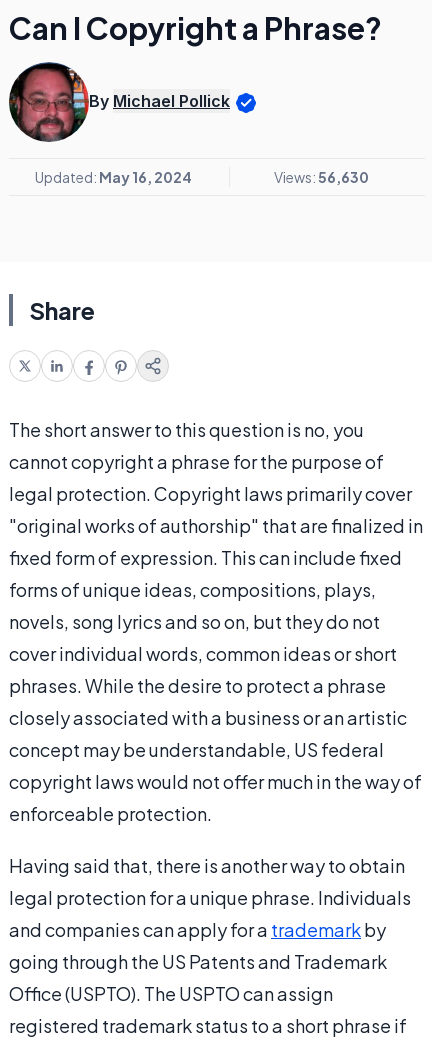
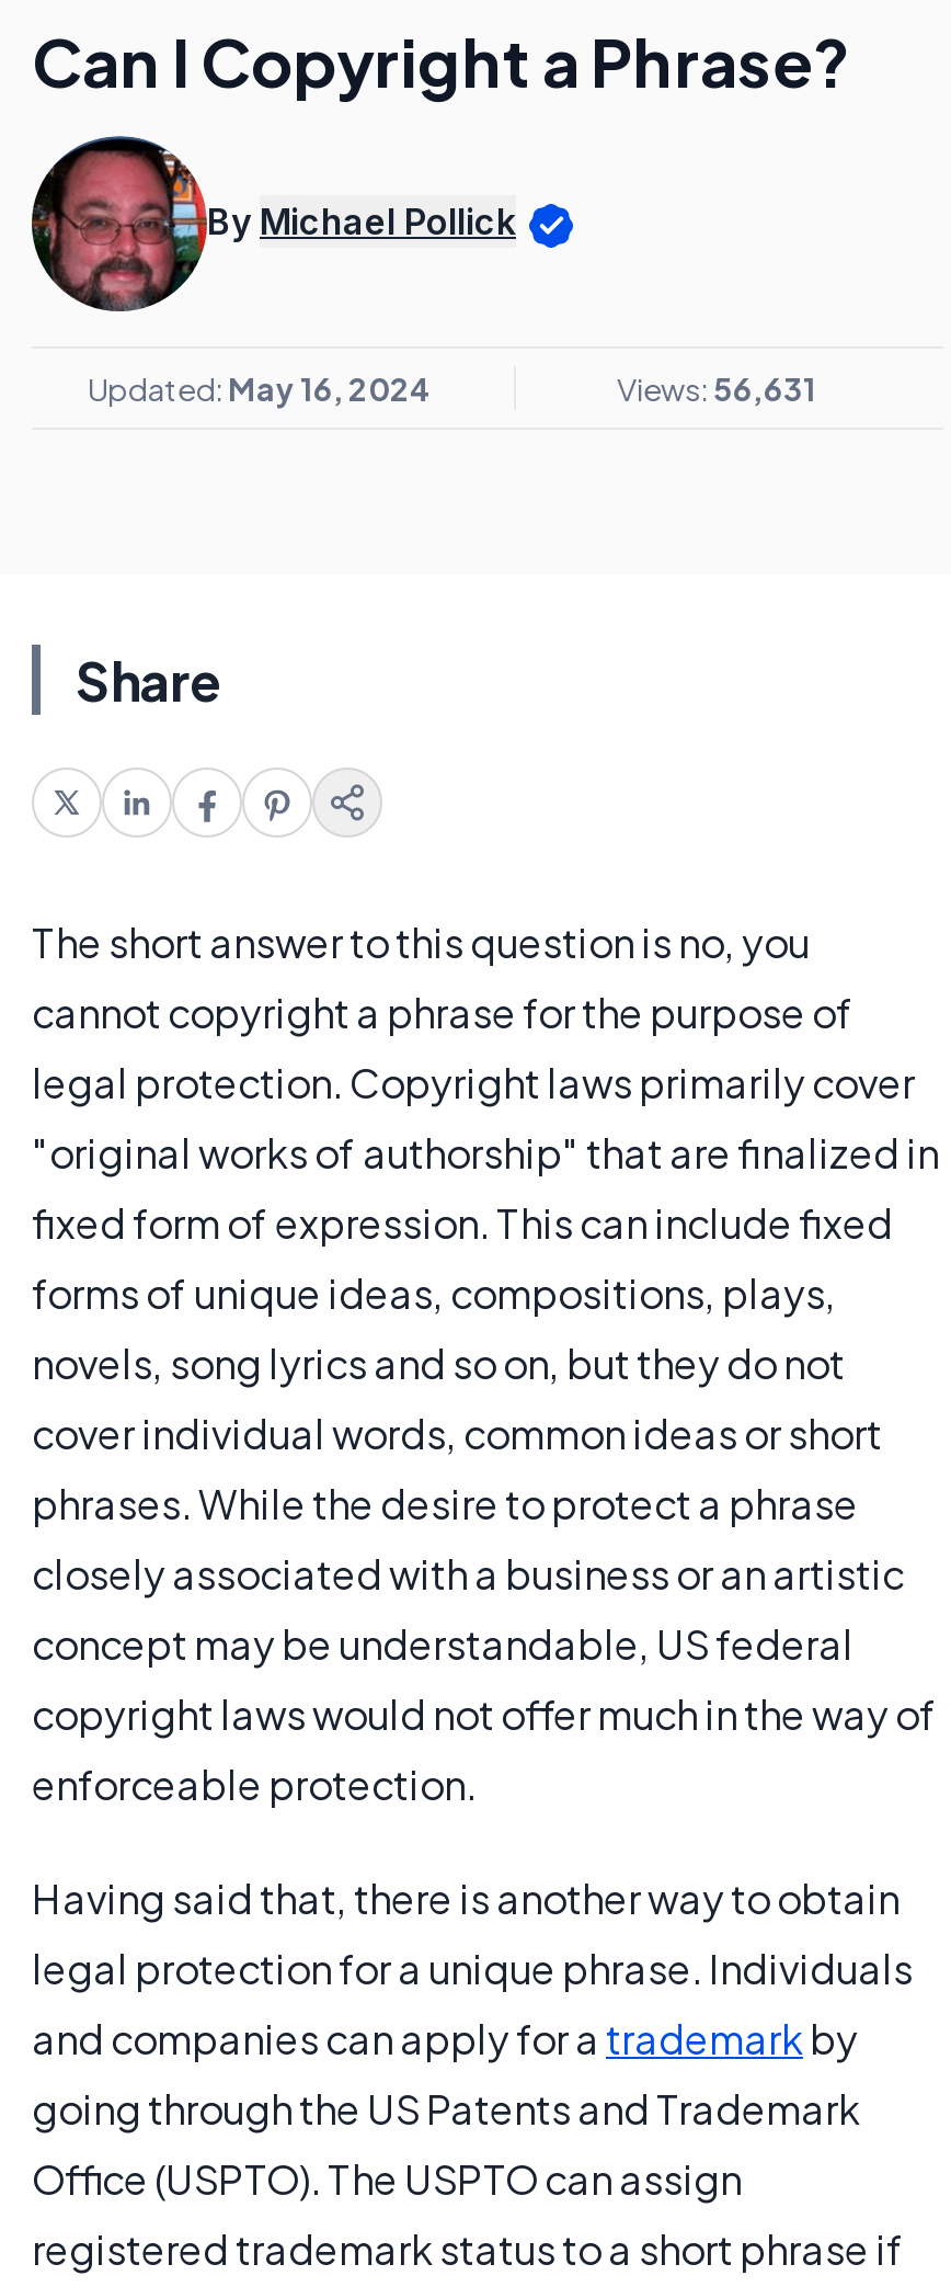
- Views: 56,630
+ Views: 56,631
